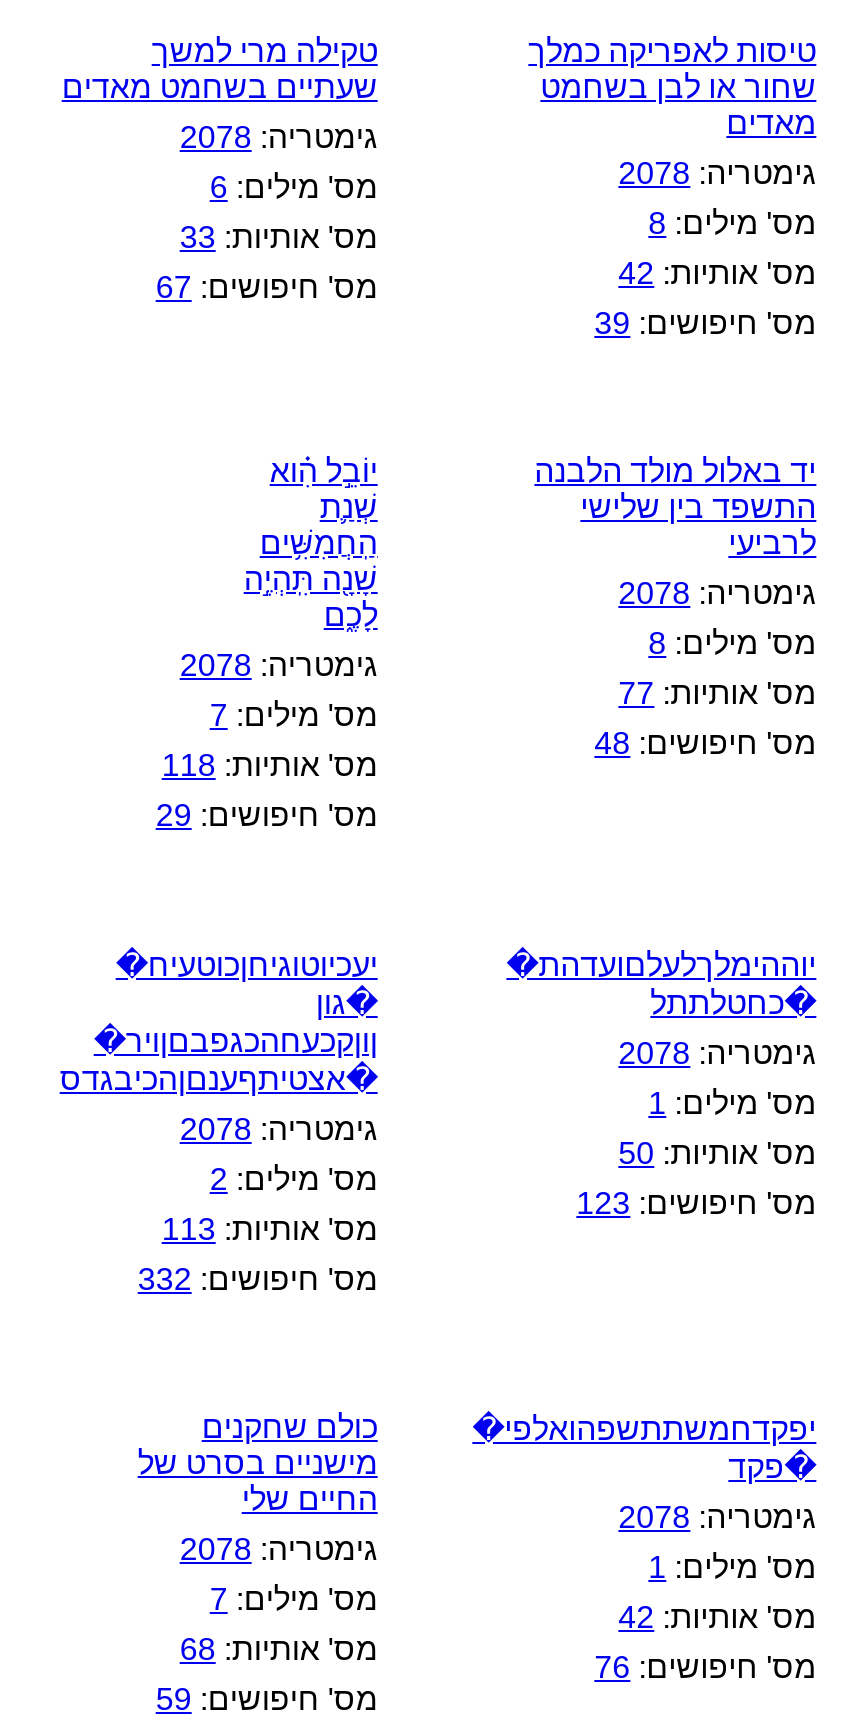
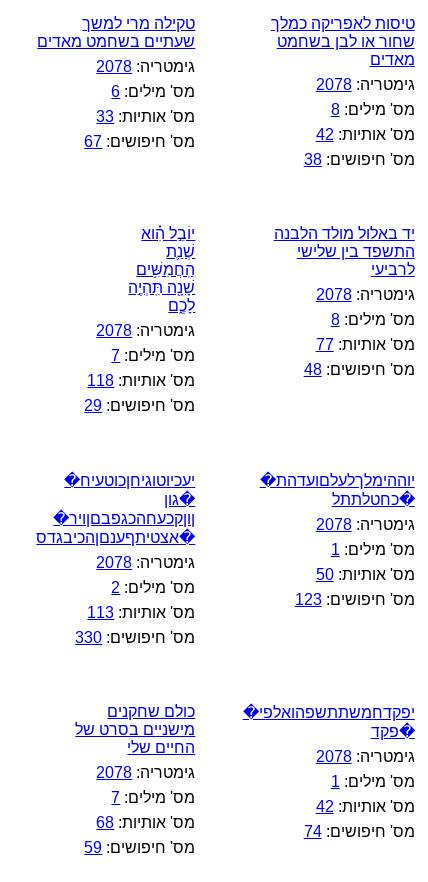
- מס' חיפושים: 39
+ מס' חיפושים: 38

- מס' חיפושים: 332
+ מס' חיפושים: 330

- מס' חיפושים: 76
+ מס' חיפושים: 74
